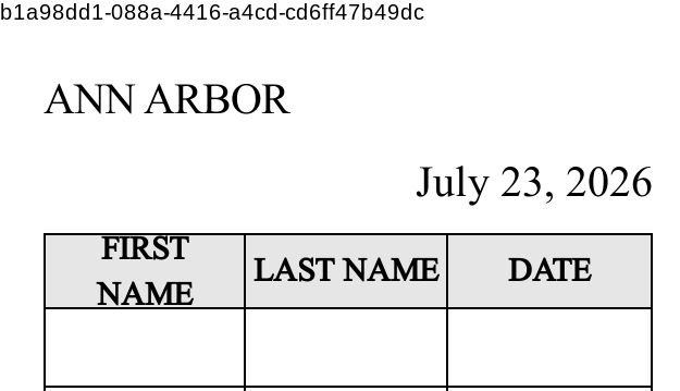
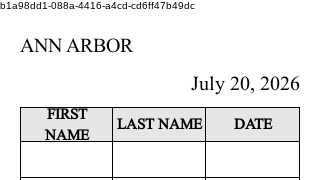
- July 23, 2026
+ July 20, 2026
